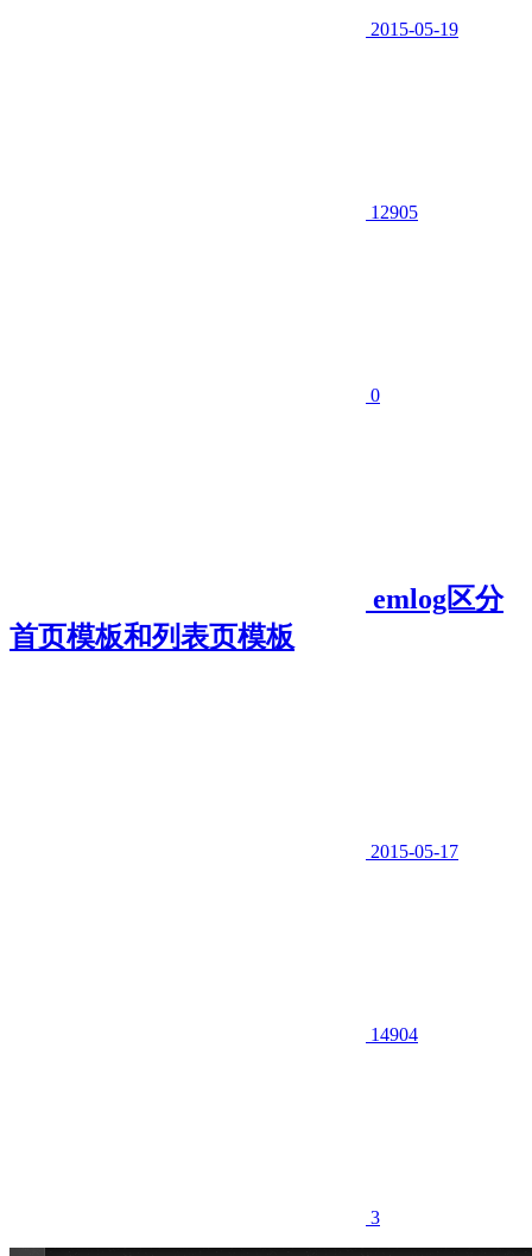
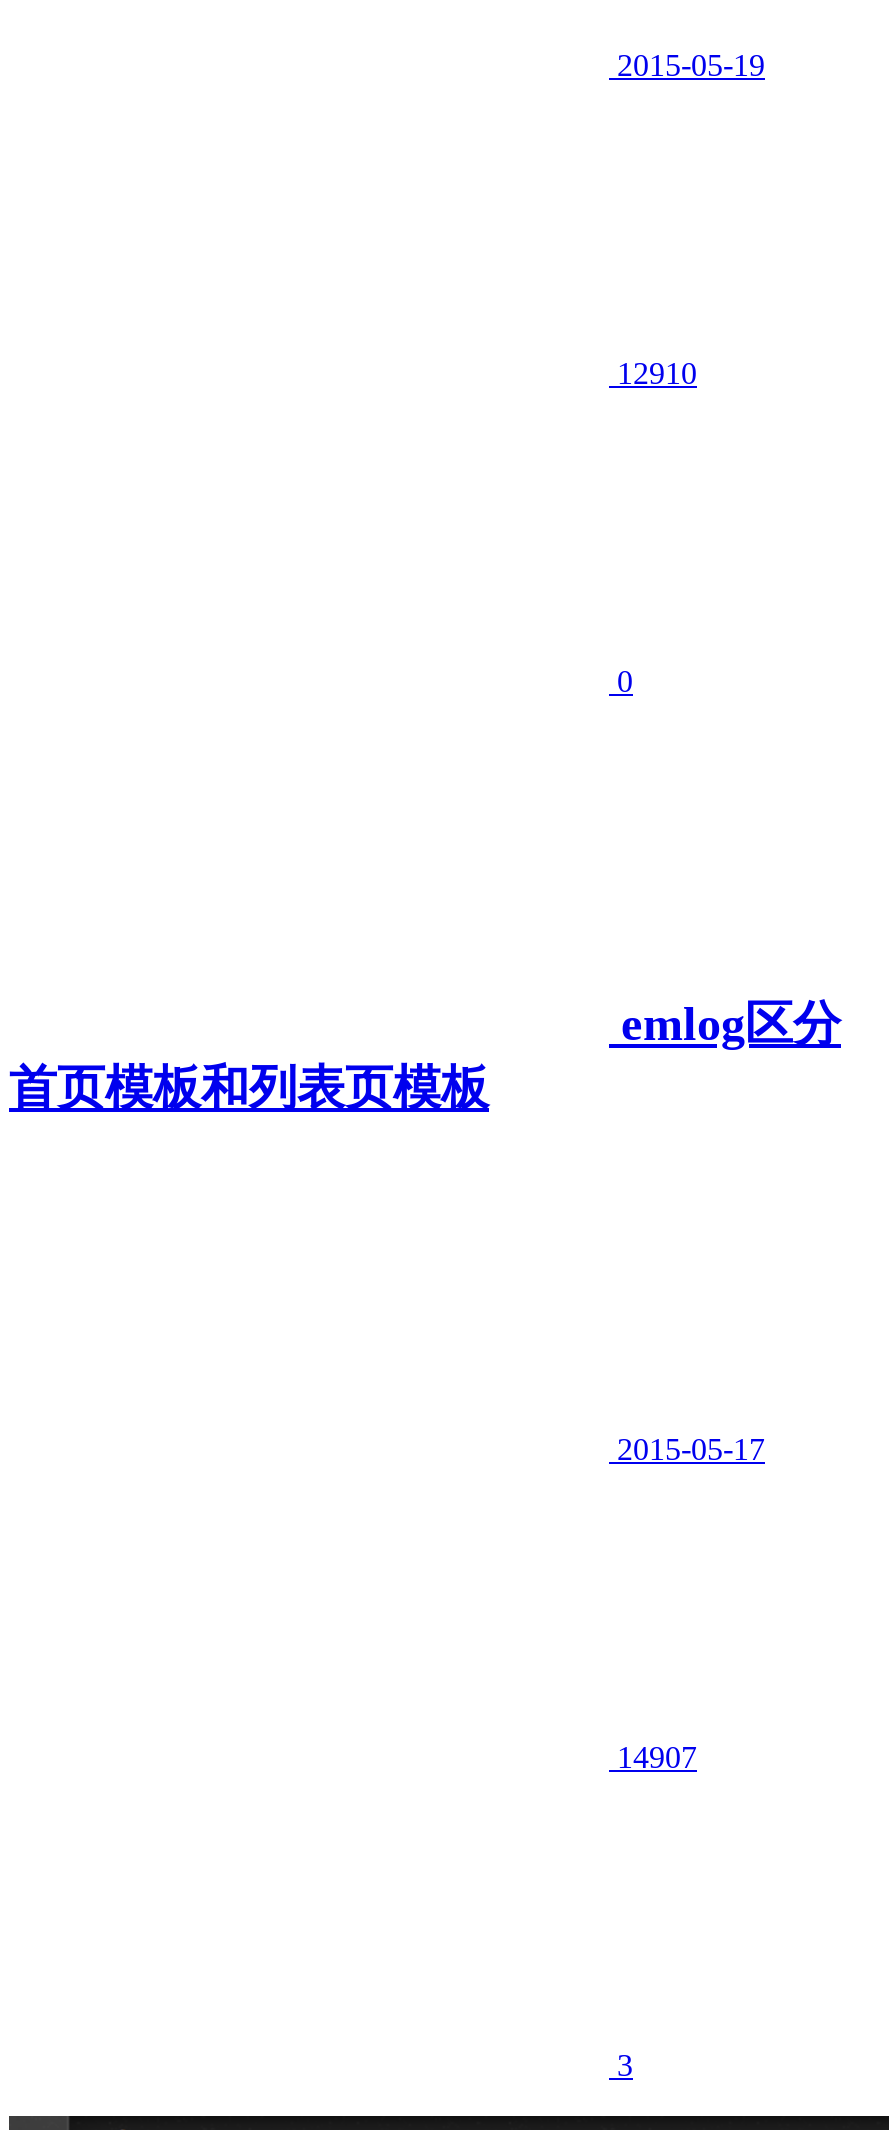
- 12905
+ 12910

- 14904
+ 14907
